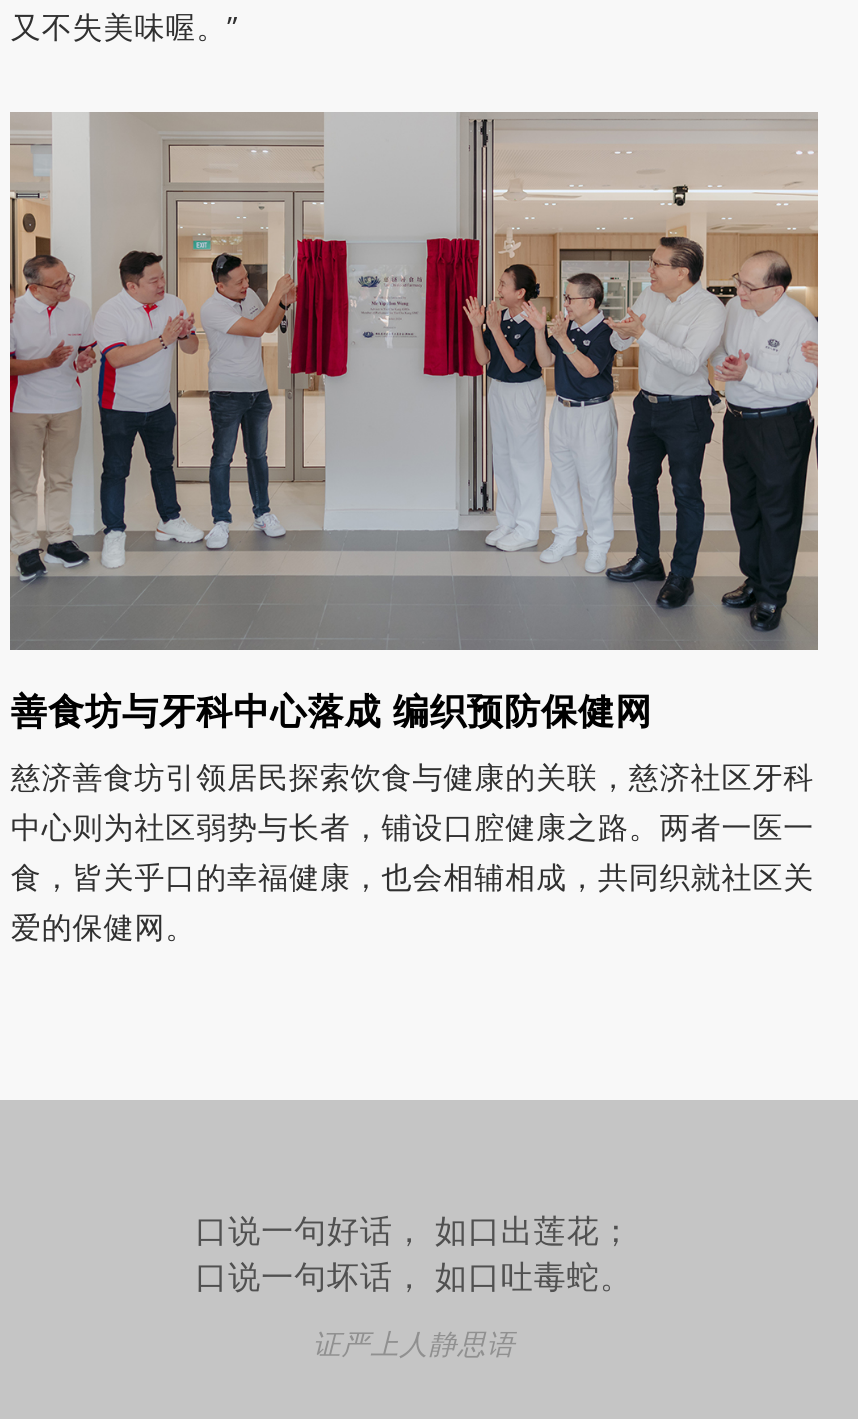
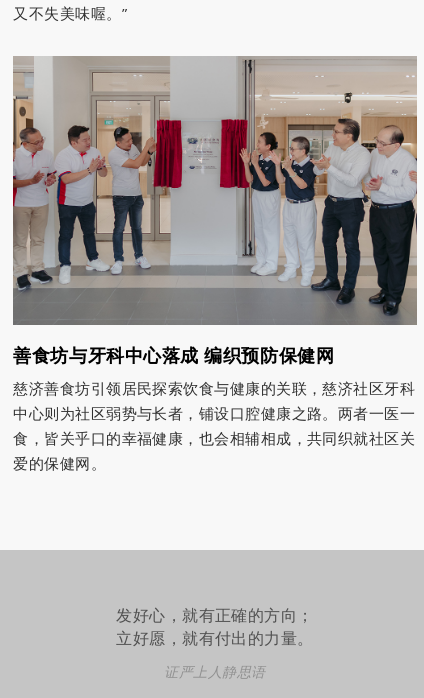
- 口说一句好话， 如口出莲花；
- 口说一句坏话， 如口吐毒蛇。
+ 发好心，就有正確的方向；
+ 立好愿，就有付出的力量。
